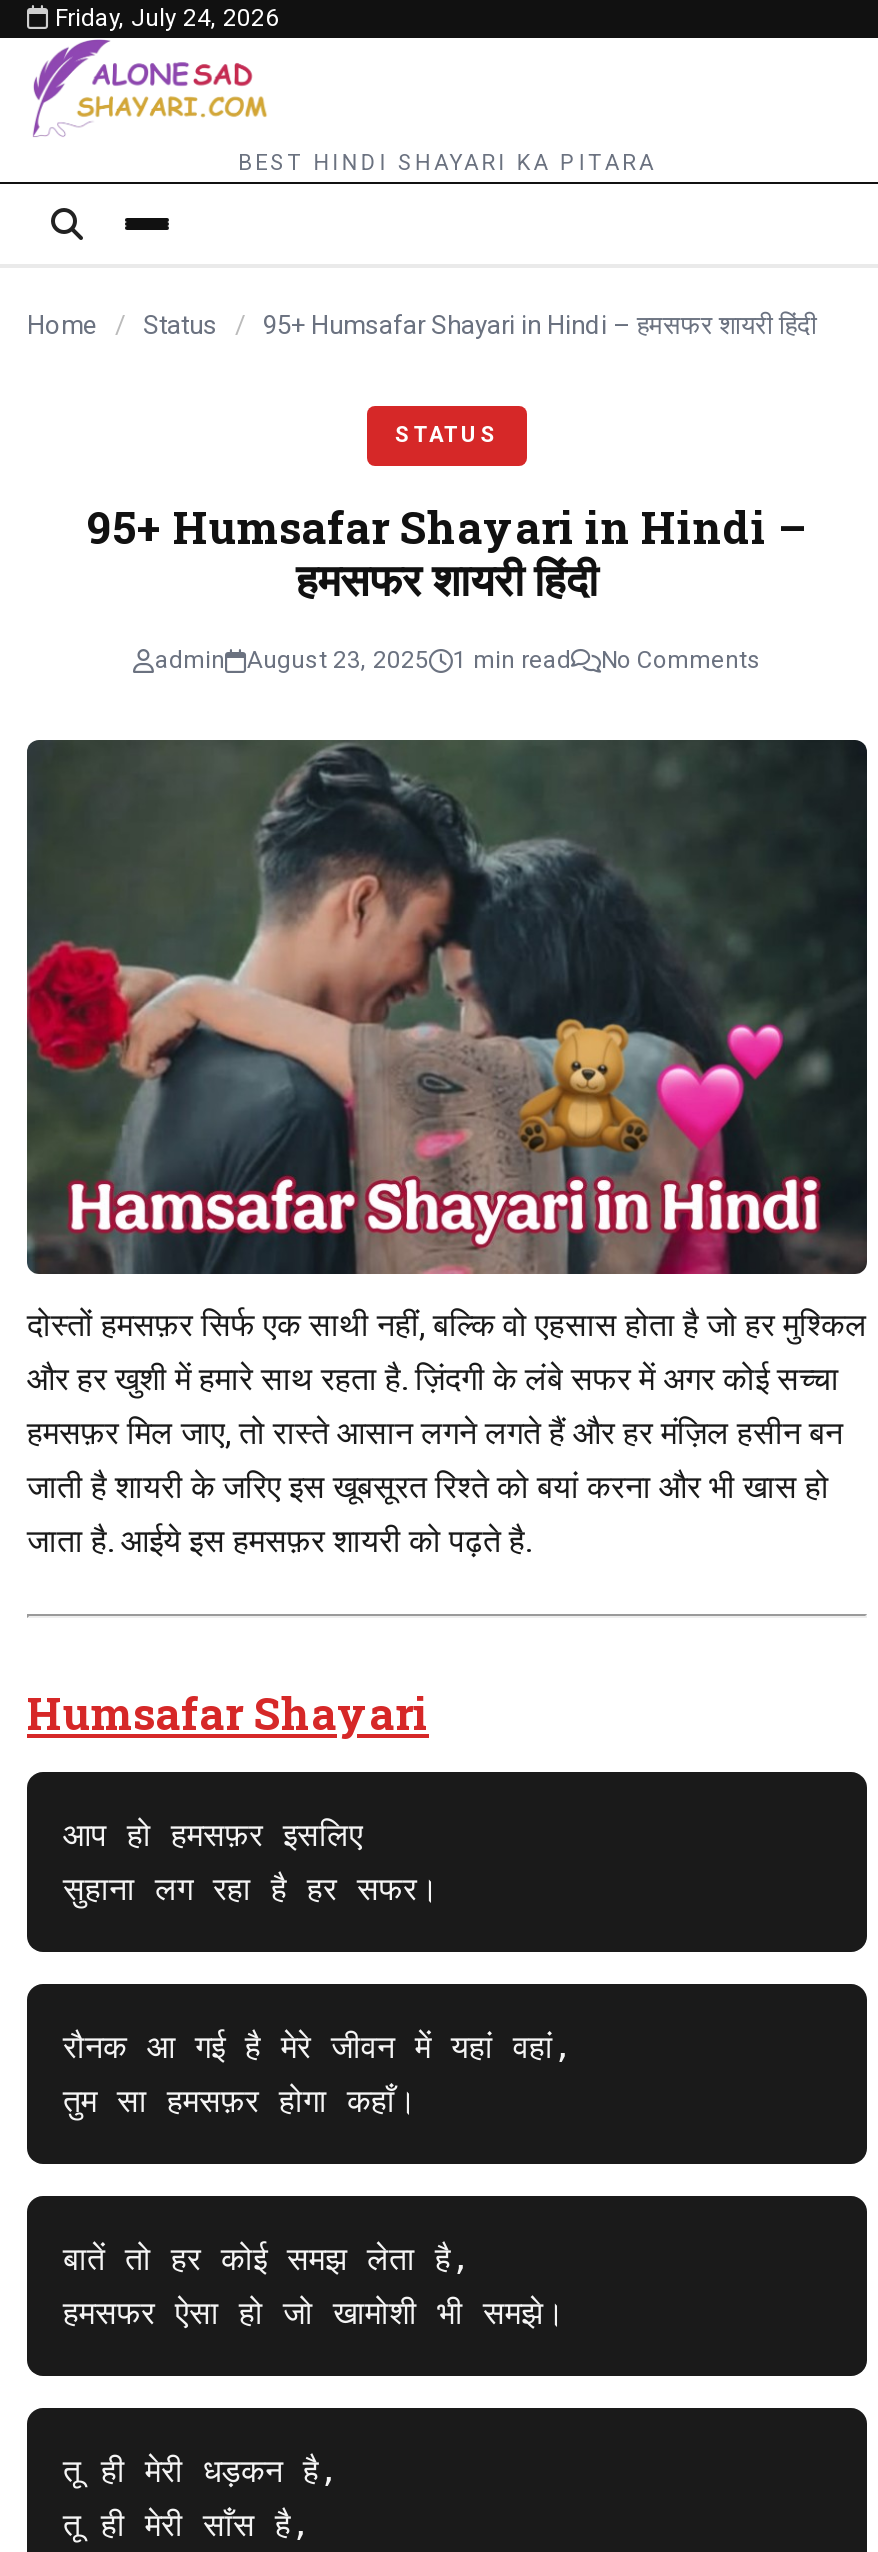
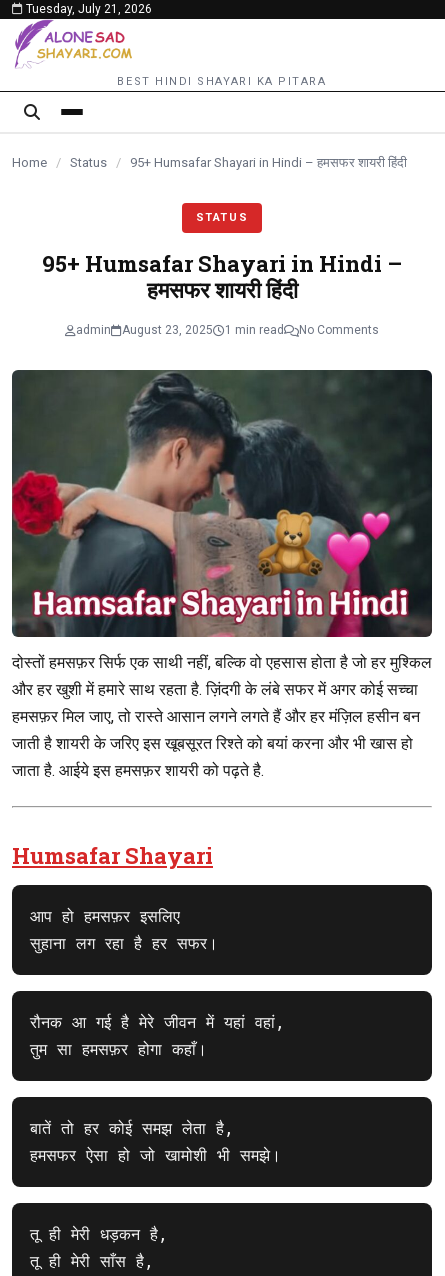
- Friday, July 24, 2026
+ Tuesday, July 21, 2026
